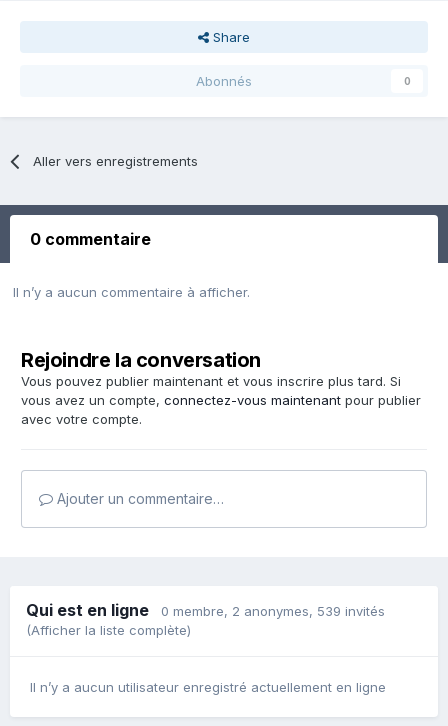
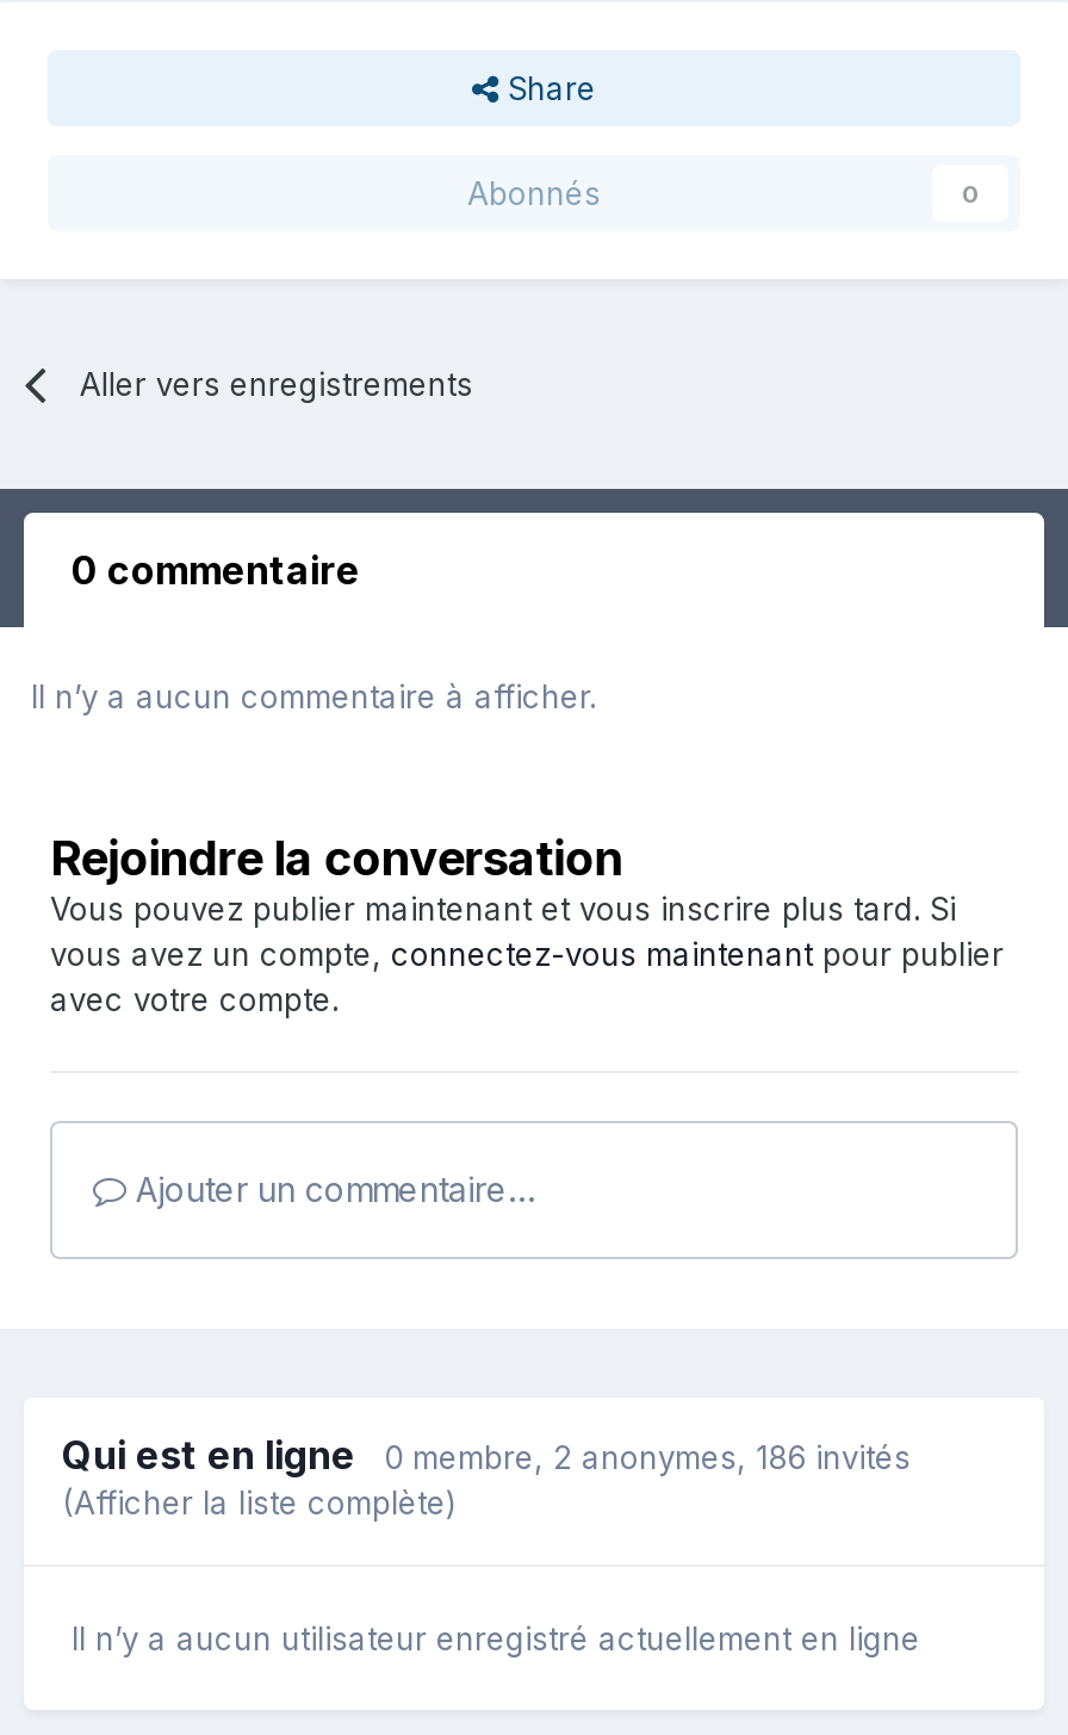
- Qui est en ligne 0 membre, 2 anonymes, 539 invités
+ Qui est en ligne 0 membre, 2 anonymes, 186 invités
